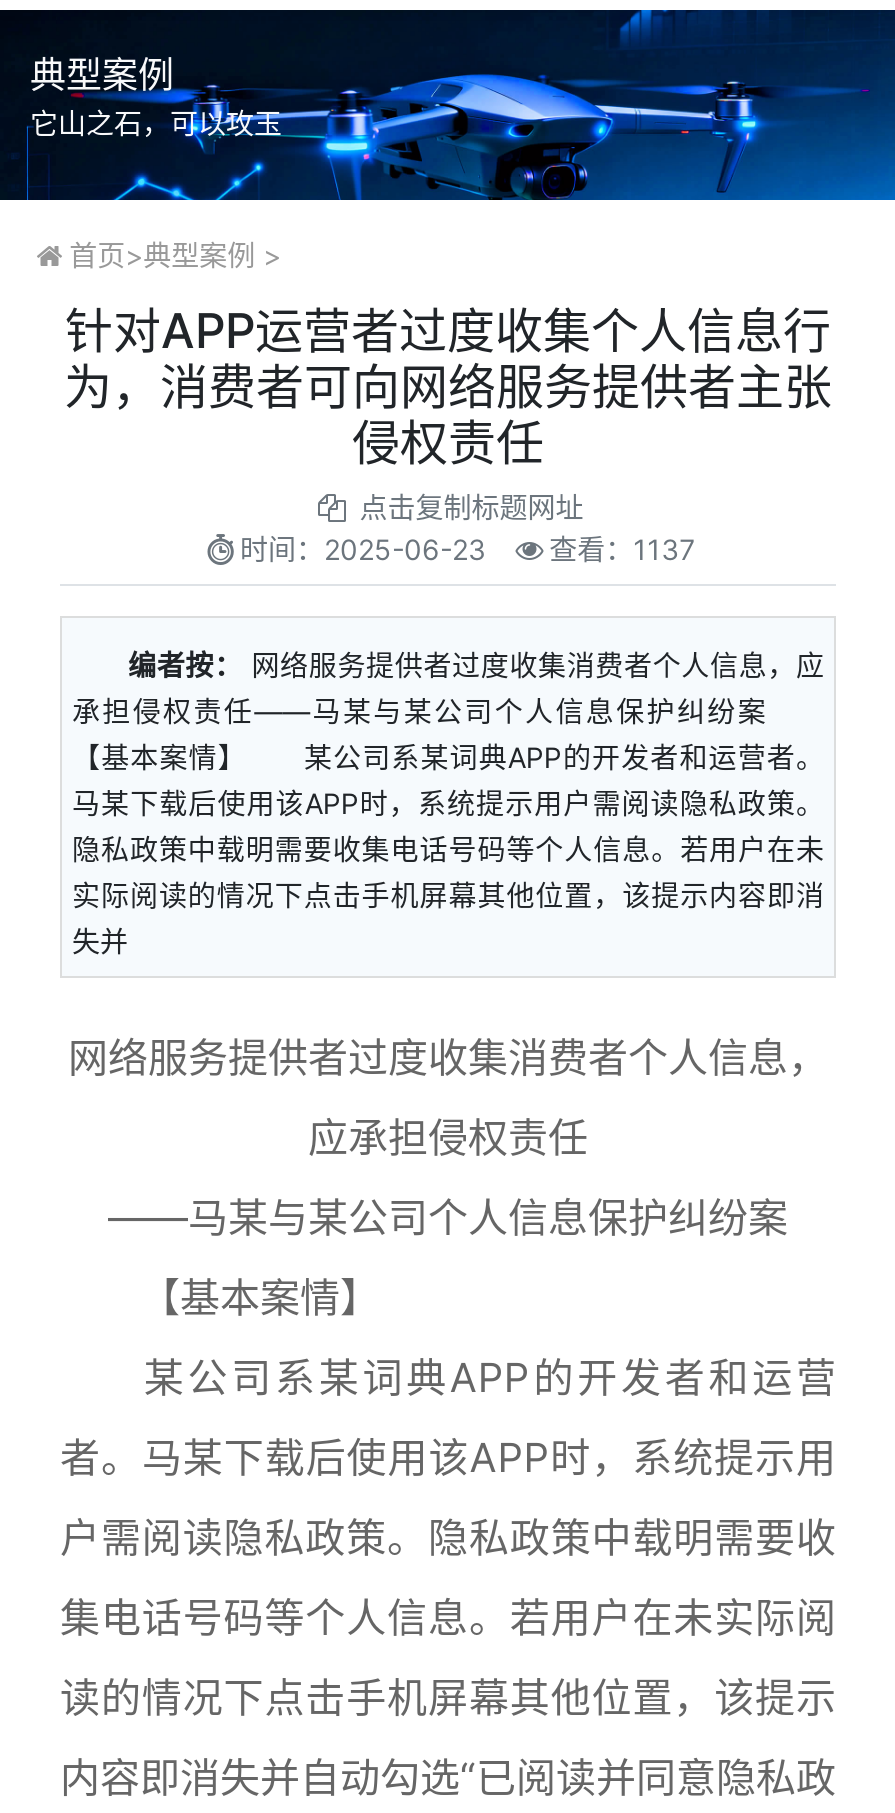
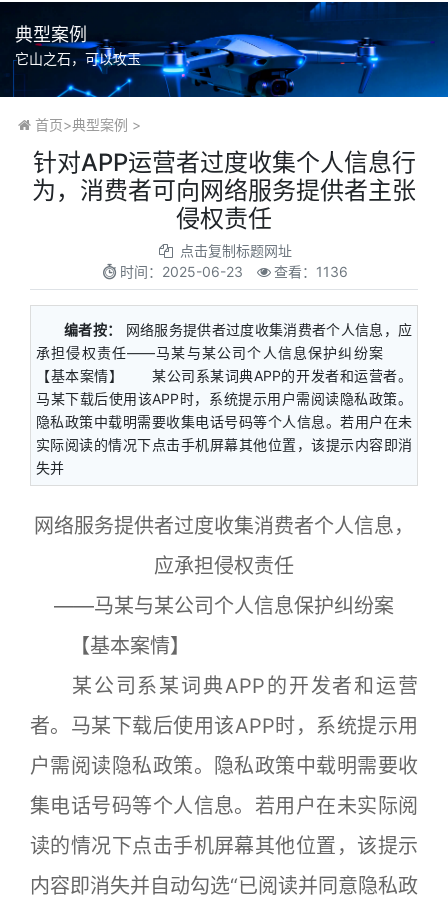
- 时间：2025-06-23 查看：1137
+ 时间：2025-06-23 查看：1136
